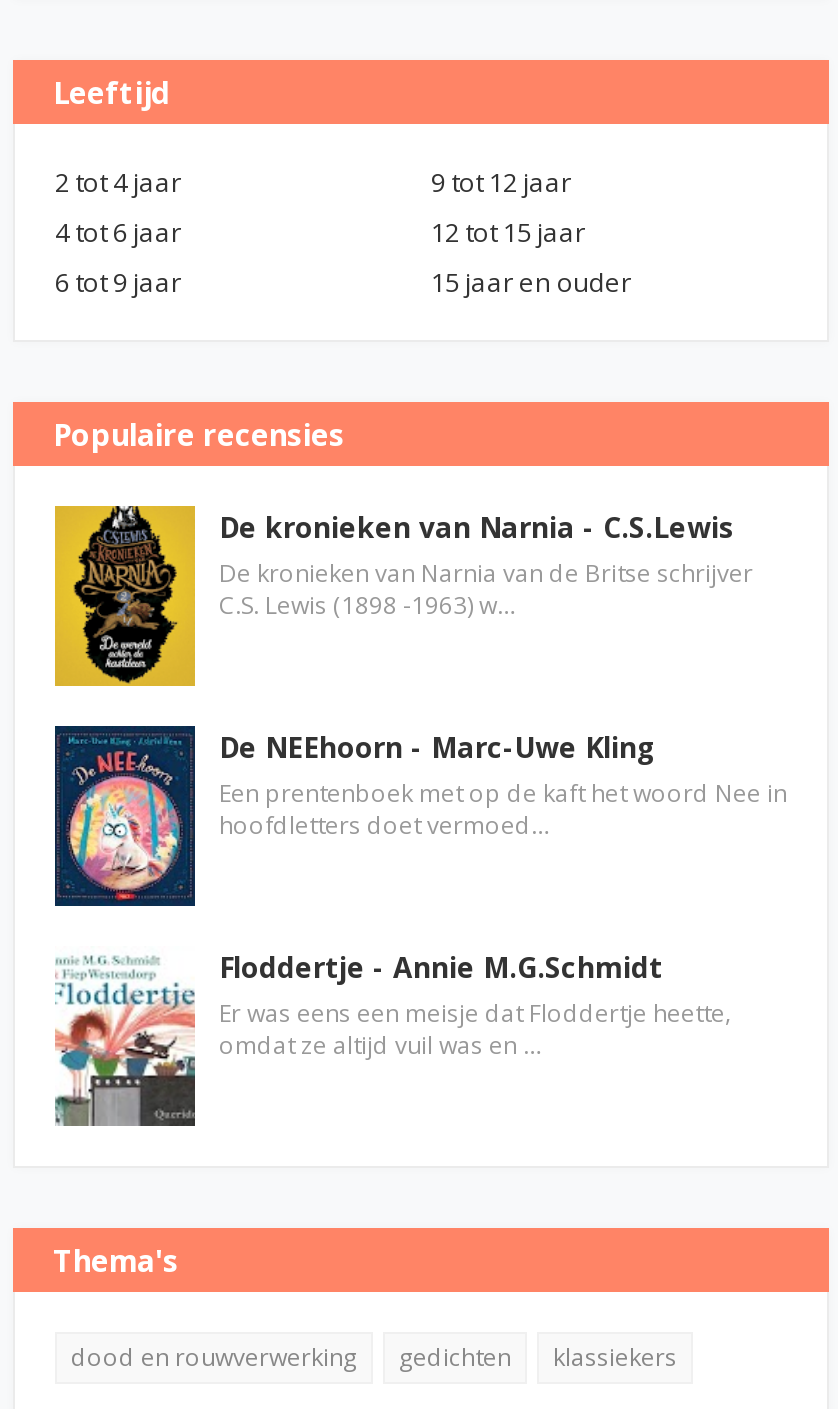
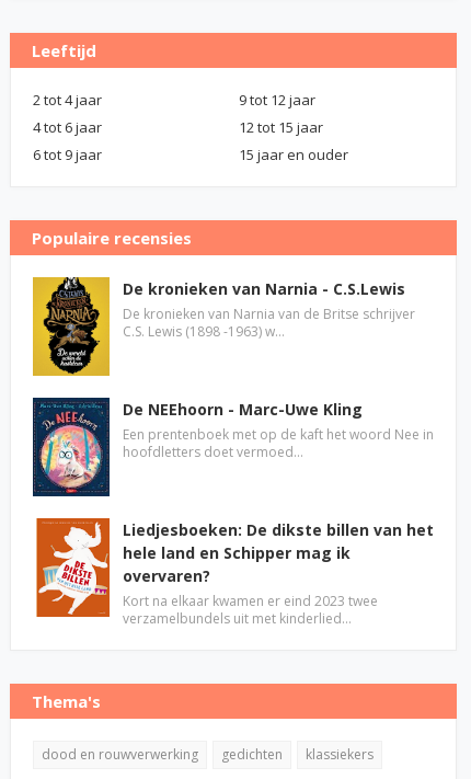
- [image]
- Floddertje - Annie M.G.Schmidt
- Er was eens een meisje dat Floddertje heette,
- omdat ze altijd vuil was en …
+ [image]
+ Liedjesboeken: De dikste billen van het
+ hele land en Schipper mag ik
+ overvaren?
+ Kort na elkaar kwamen er eind 2023 twee
+ verzamelbundels uit met kinderlied…
